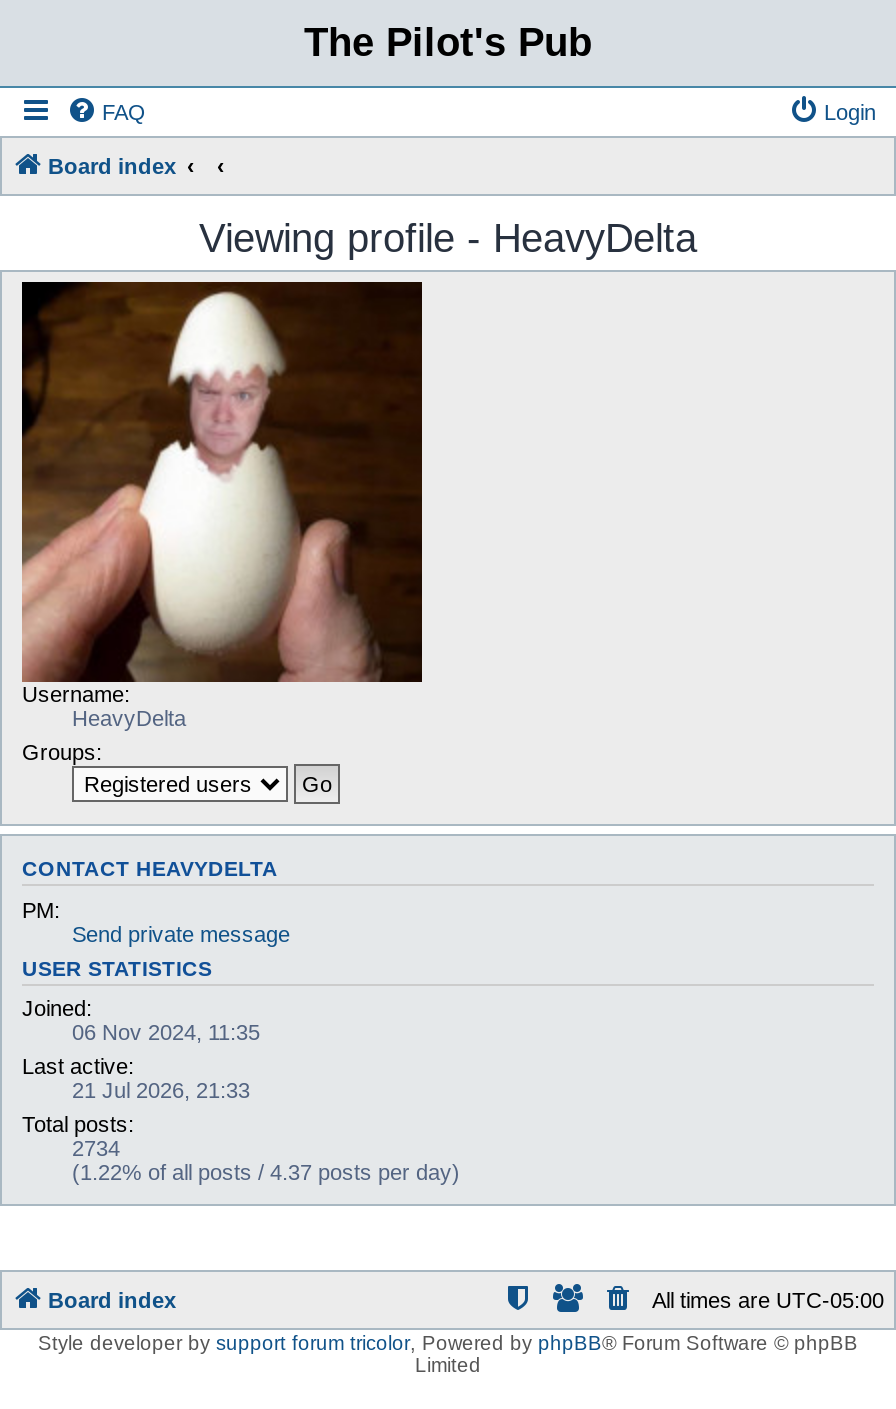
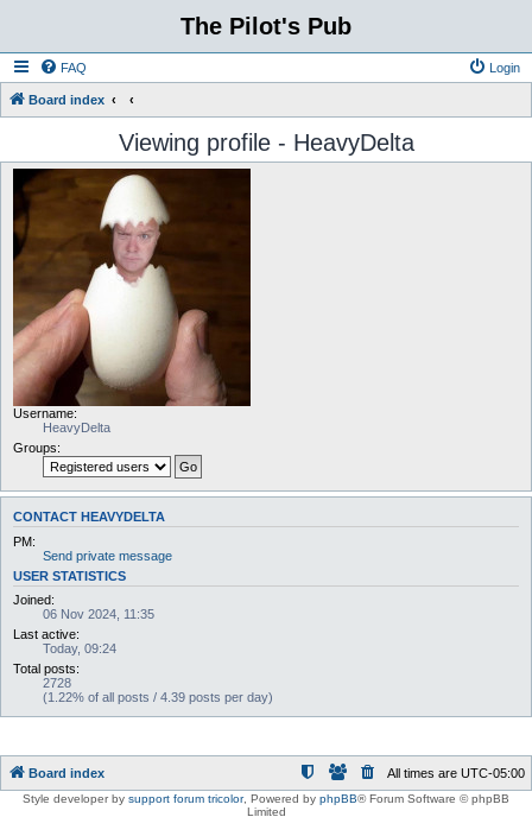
- 21 Jul 2026, 21:33
+ Today, 09:24

- 2734
+ 2728

- (1.22% of all posts / 4.37 posts per day)
+ (1.22% of all posts / 4.39 posts per day)
